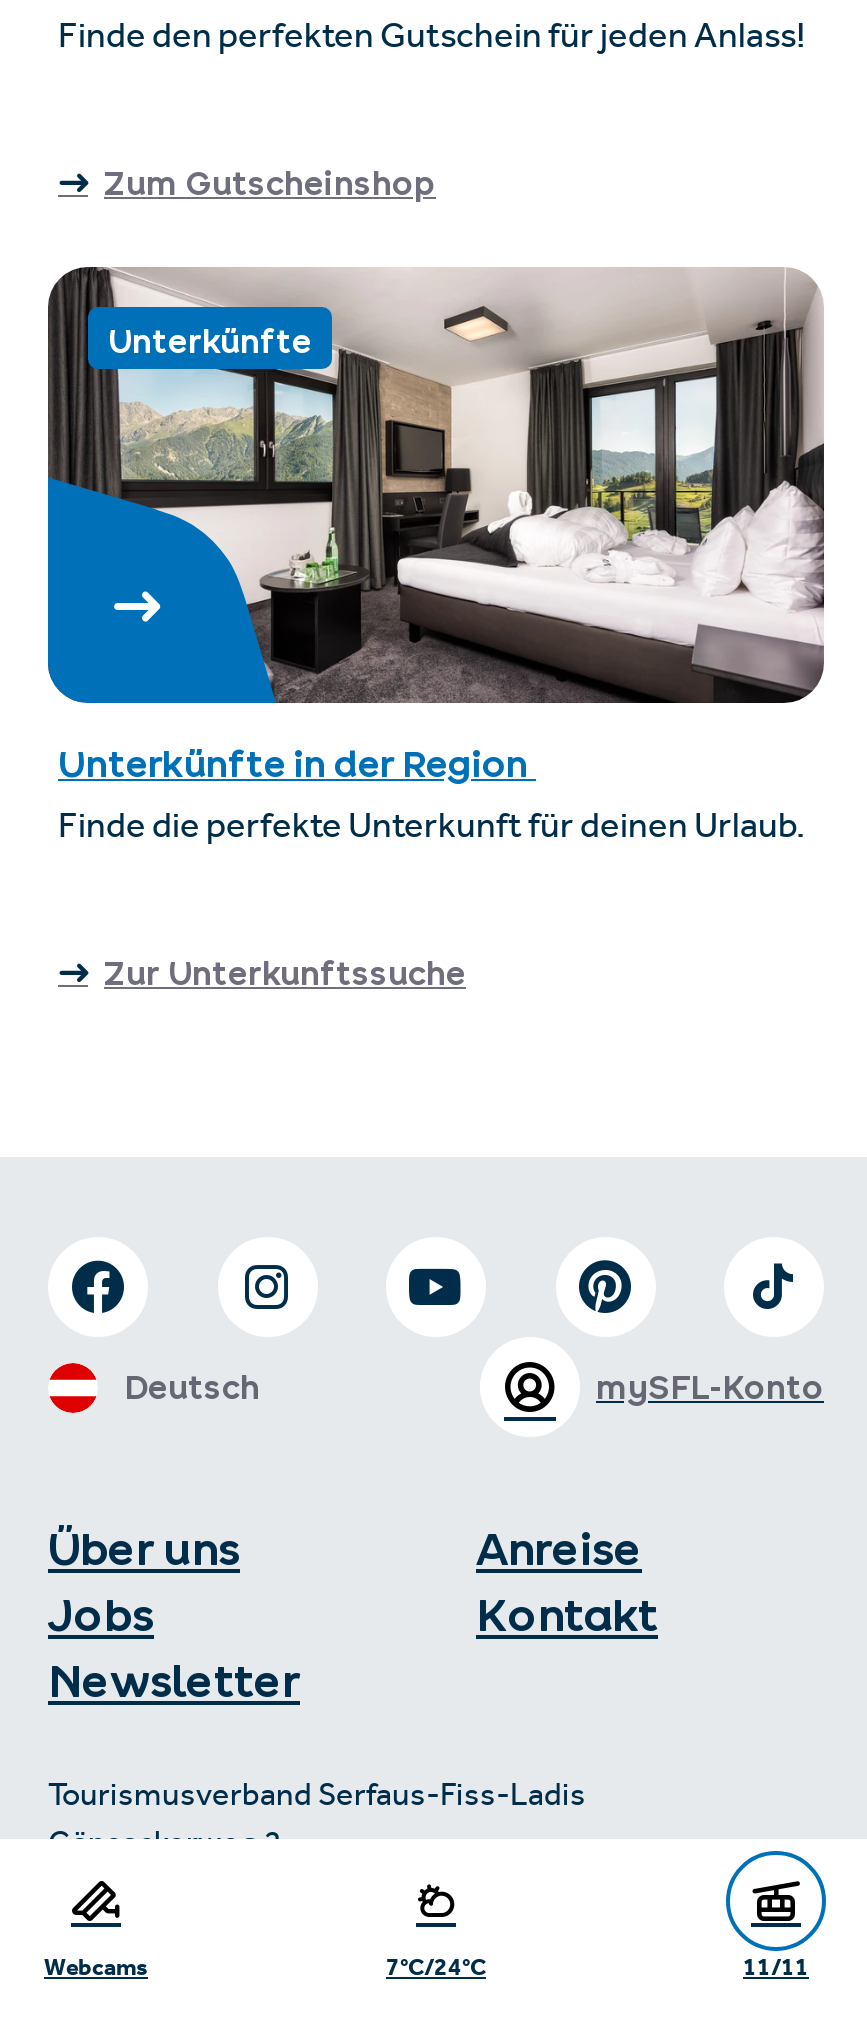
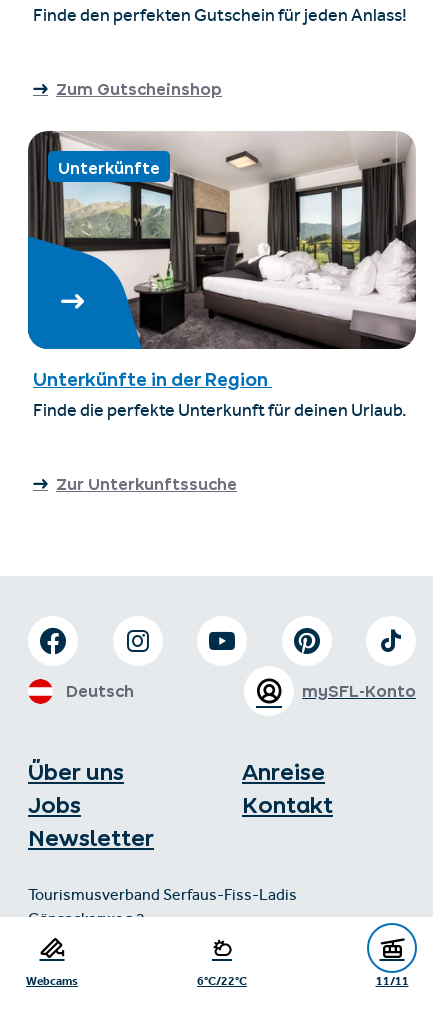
- 7°C/24°C
+ 6°C/22°C
